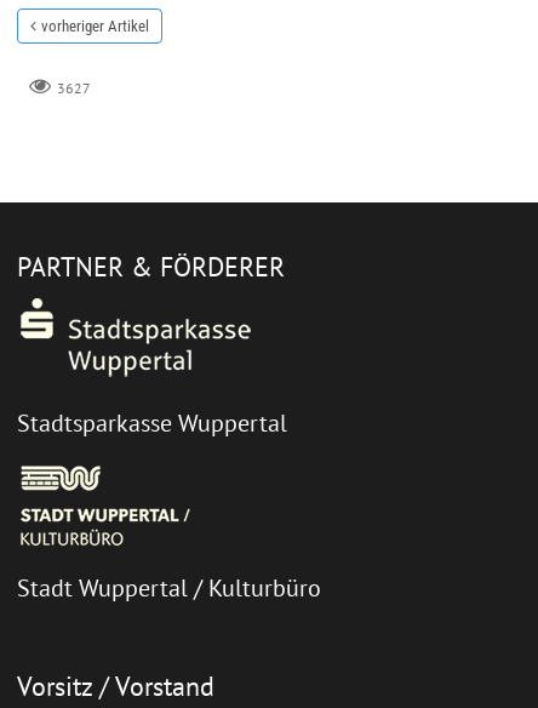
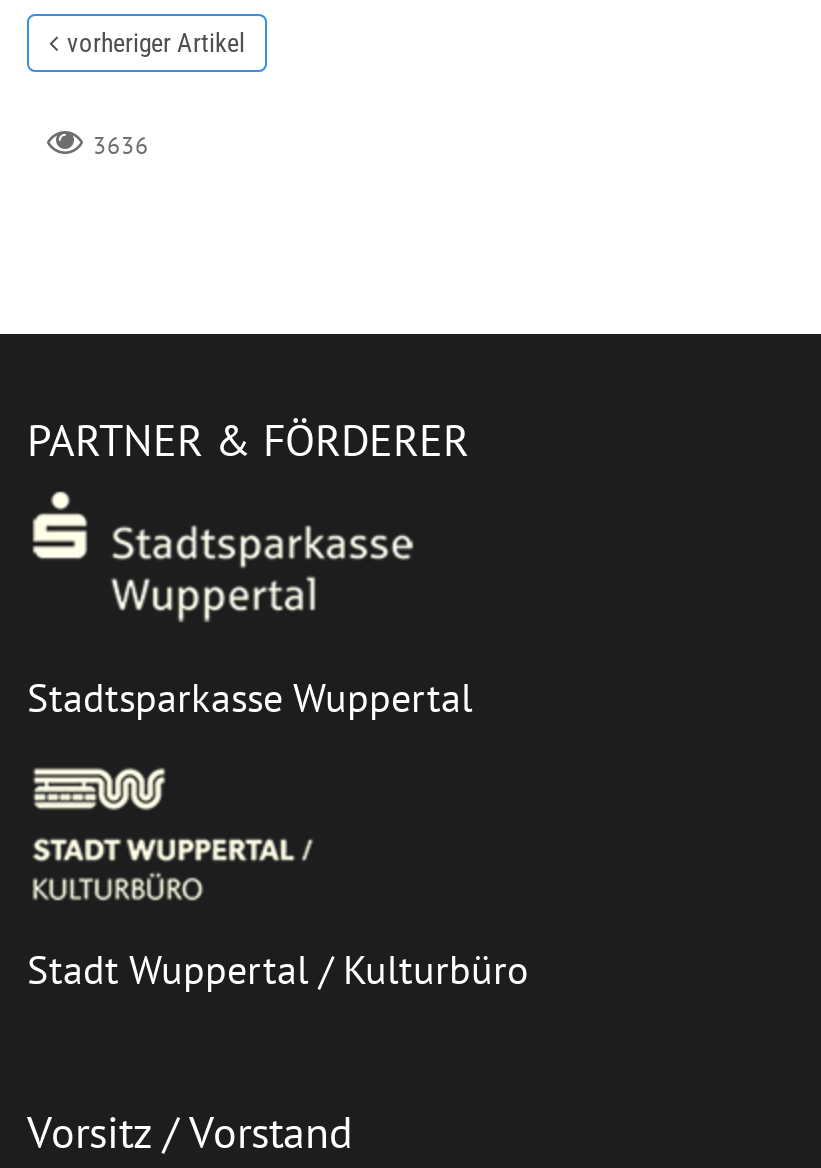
- 3627
+ 3636
